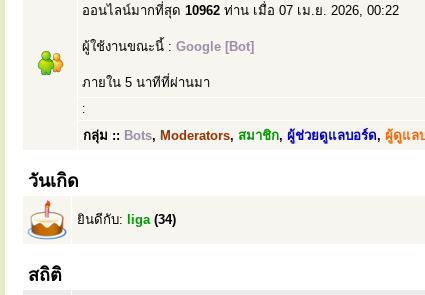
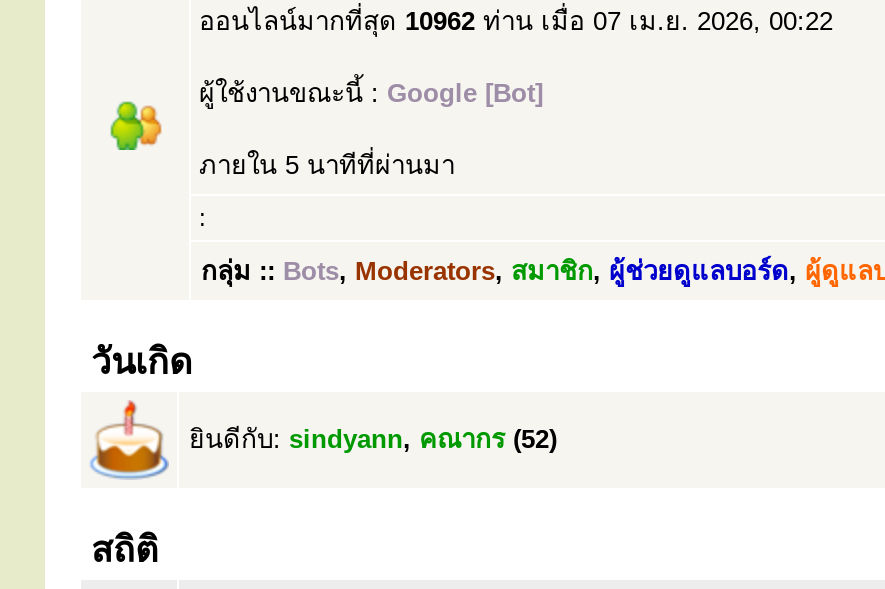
- ยินดีกับ: liga (34)
+ ยินดีกับ: sindyann,คณากร(52)
